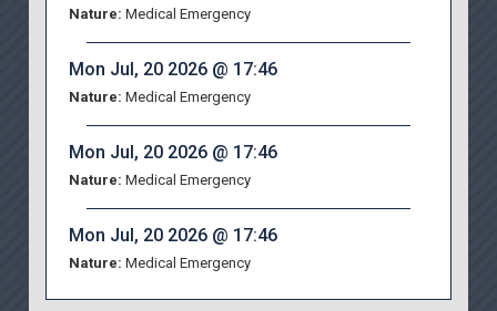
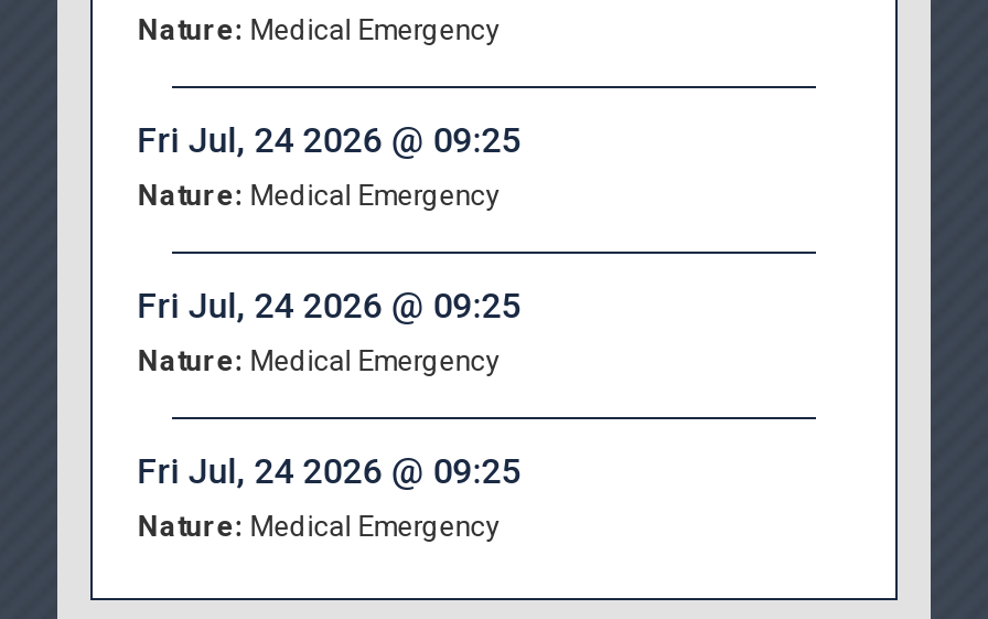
- Mon Jul, 20 2026 @ 17:46
+ Fri Jul, 24 2026 @ 09:25

- Mon Jul, 20 2026 @ 17:46
+ Fri Jul, 24 2026 @ 09:25

- Mon Jul, 20 2026 @ 17:46
+ Fri Jul, 24 2026 @ 09:25
